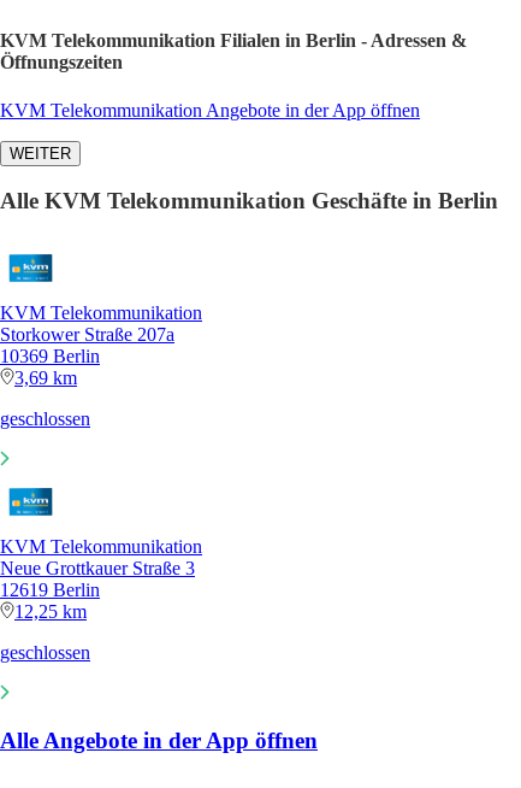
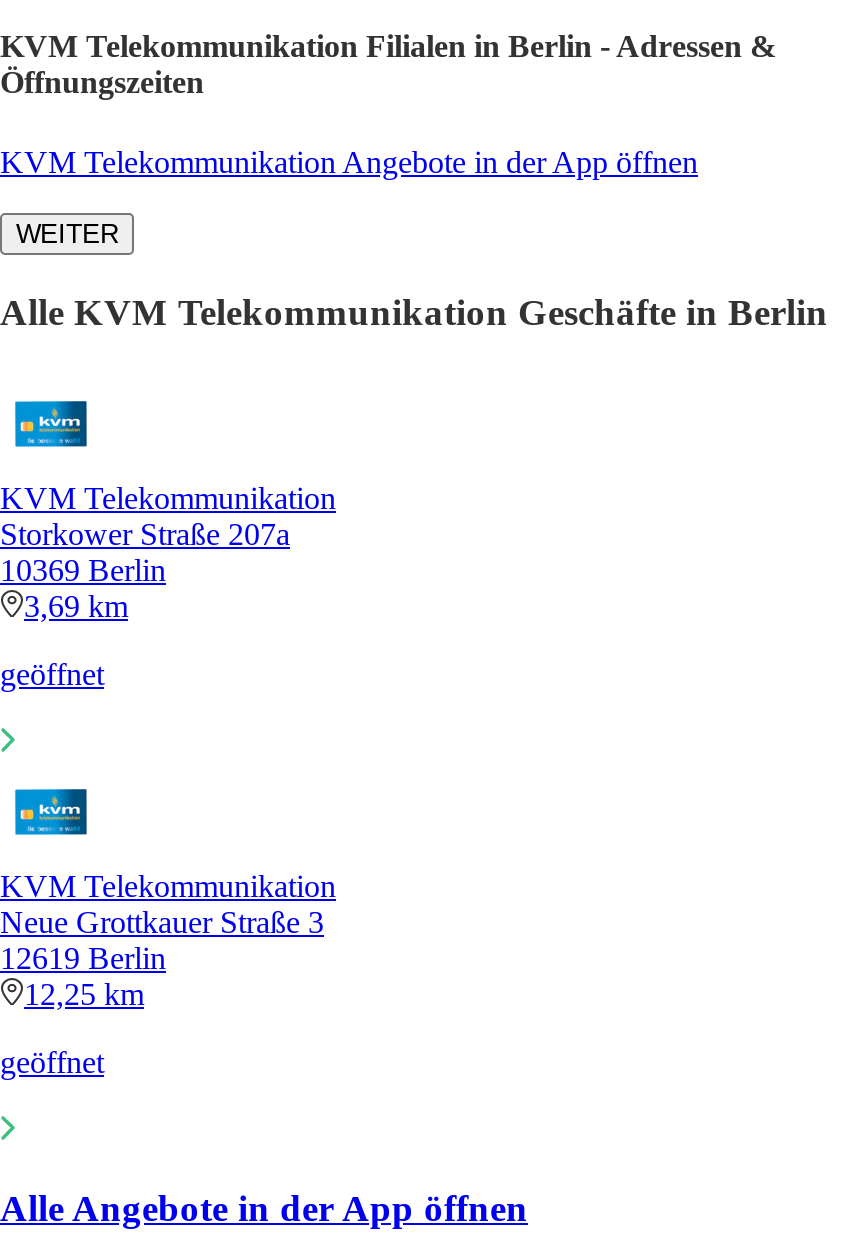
- geschlossen
+ geöffnet

- geschlossen
+ geöffnet
